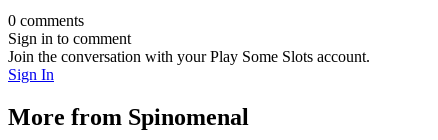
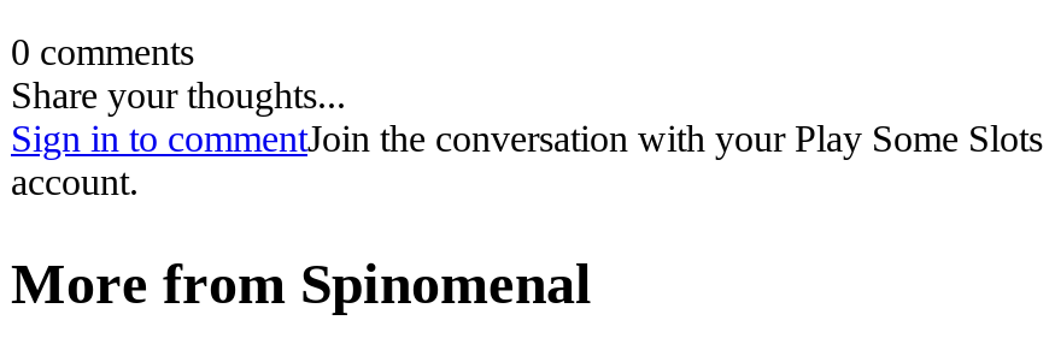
- Sign in to comment
- Join the conversation with your Play Some Slots account.
- Sign In
+ Share your thoughts...
+ Sign in to commentJoin the conversation with your Play Some Slots
+ account.
